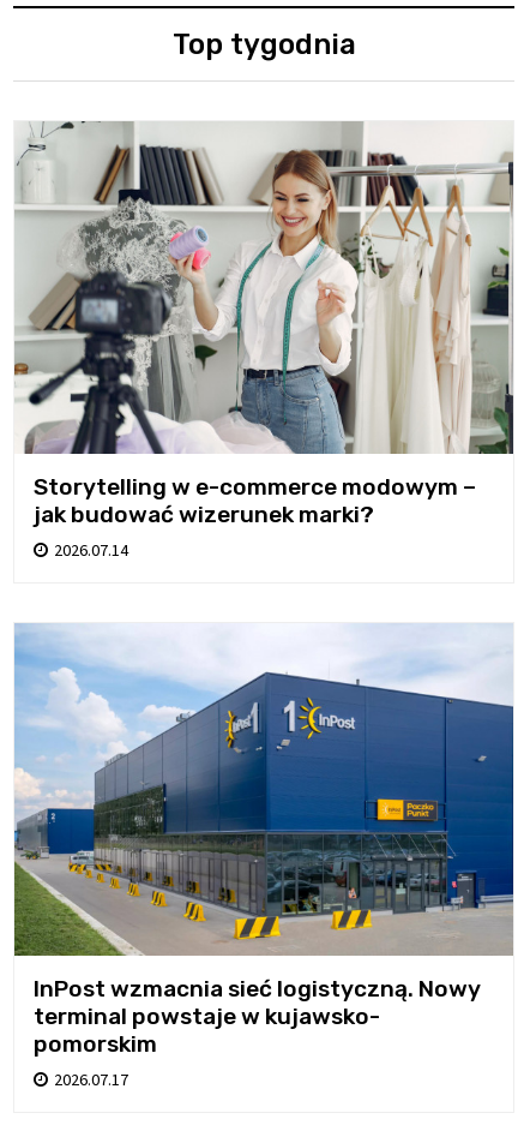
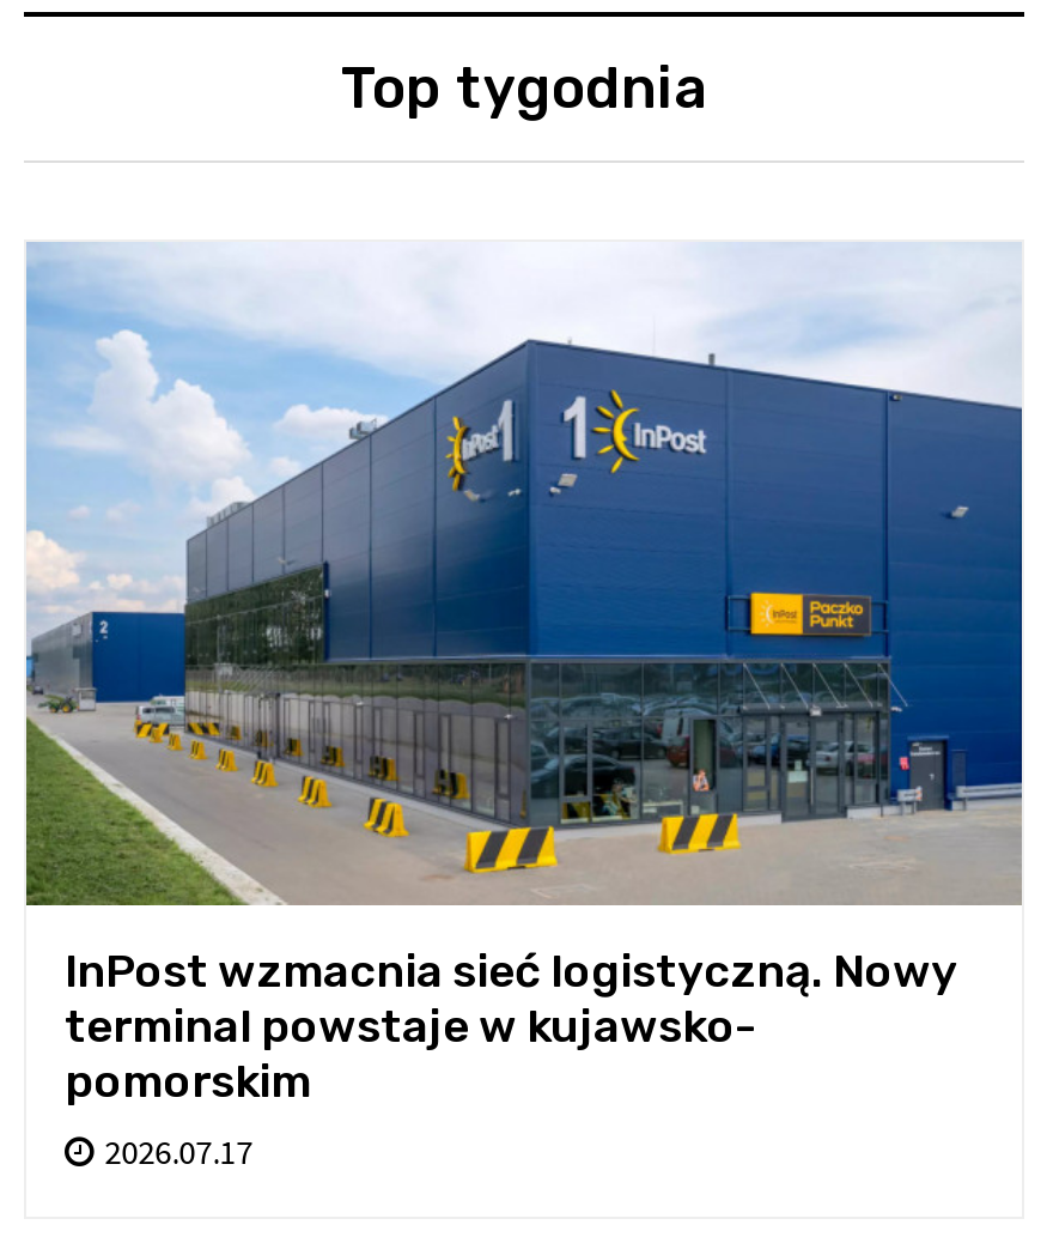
- [image]
- Storytelling w e-commerce modowym –
- jak budować wizerunek marki?
- 2026.07.14
